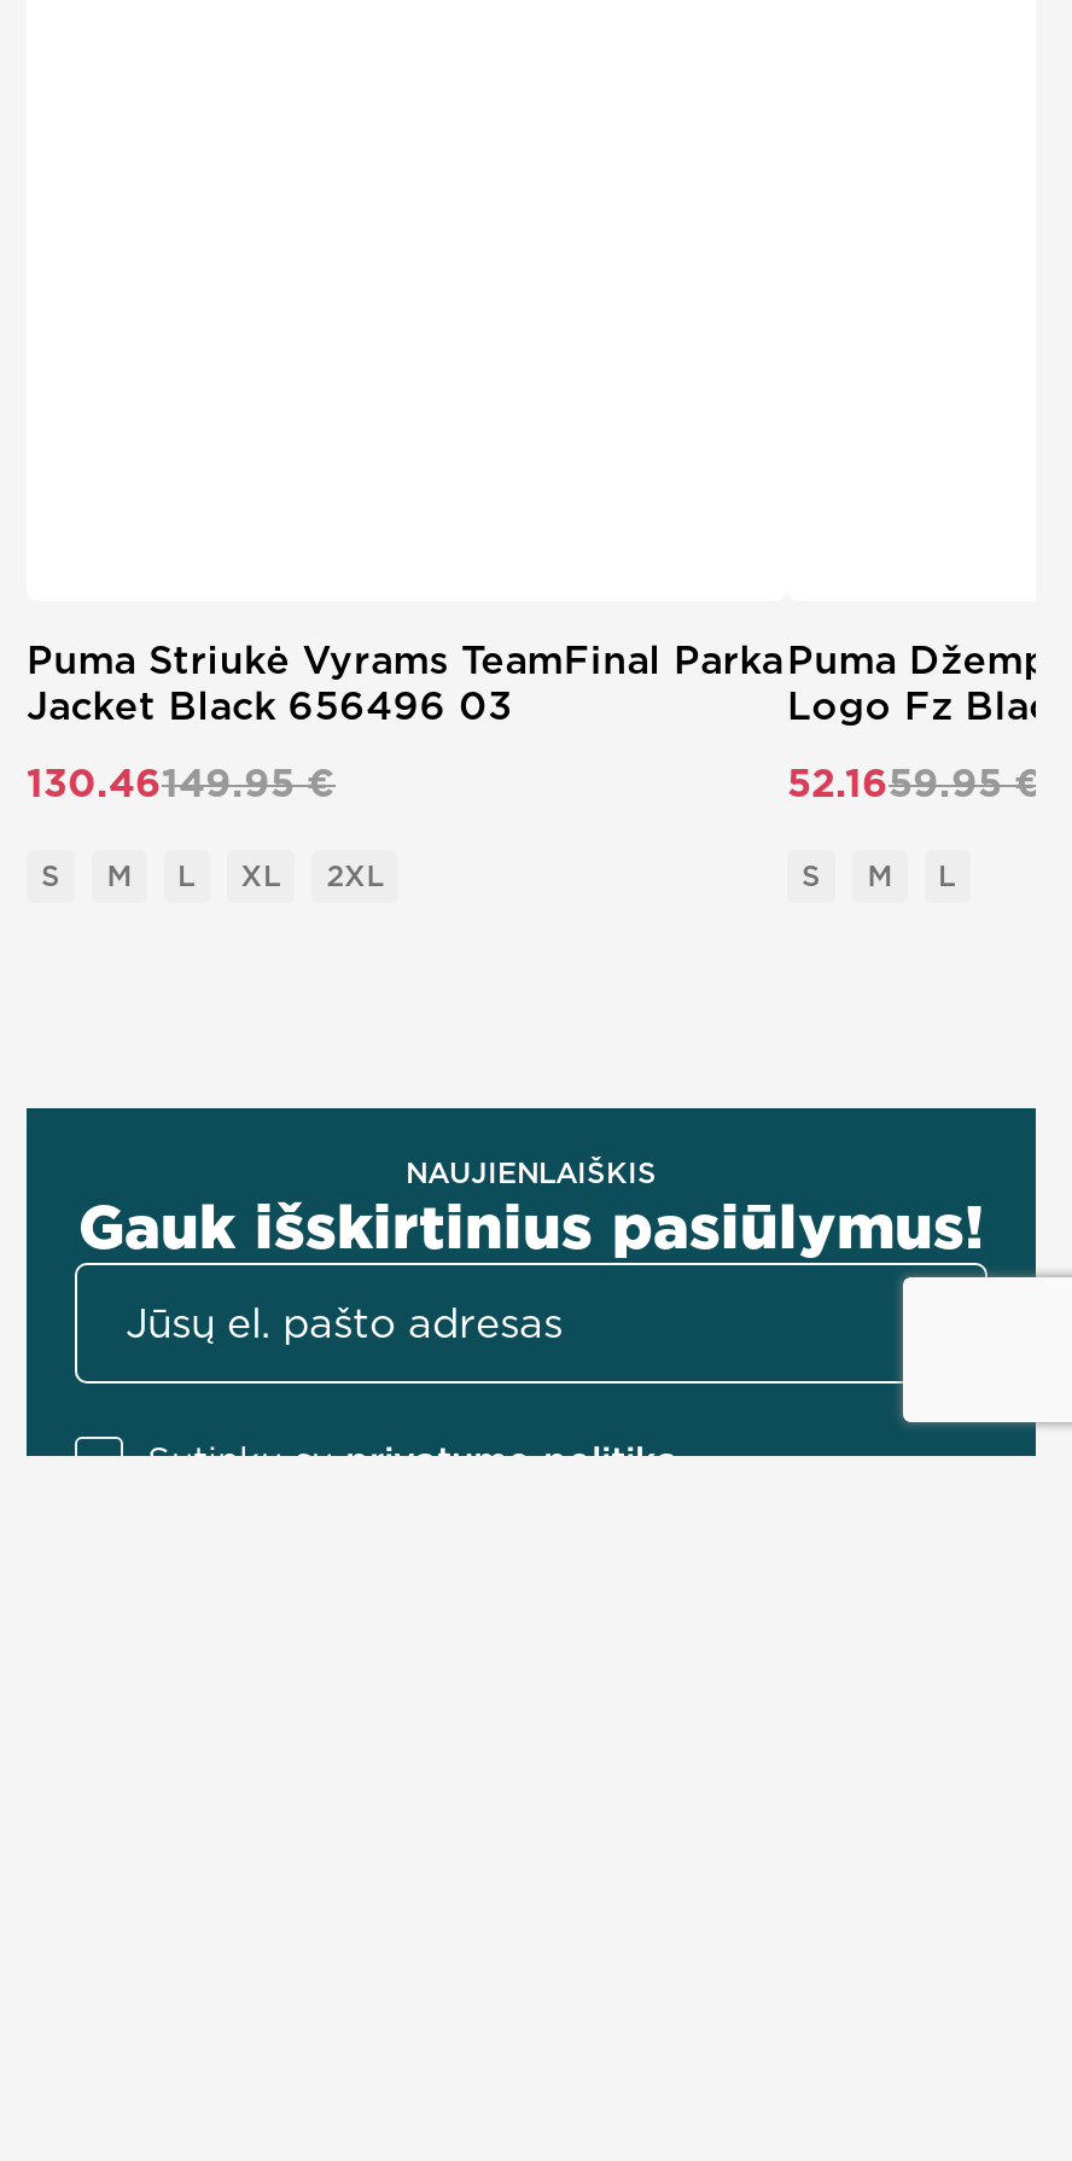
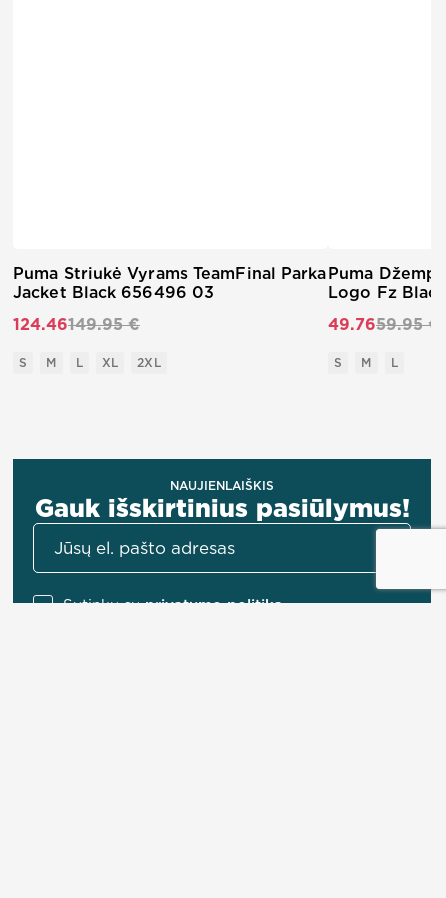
- 130.46149.95 €
+ 124.46149.95 €

- 52.1659.95 €
+ 49.7659.95 €
